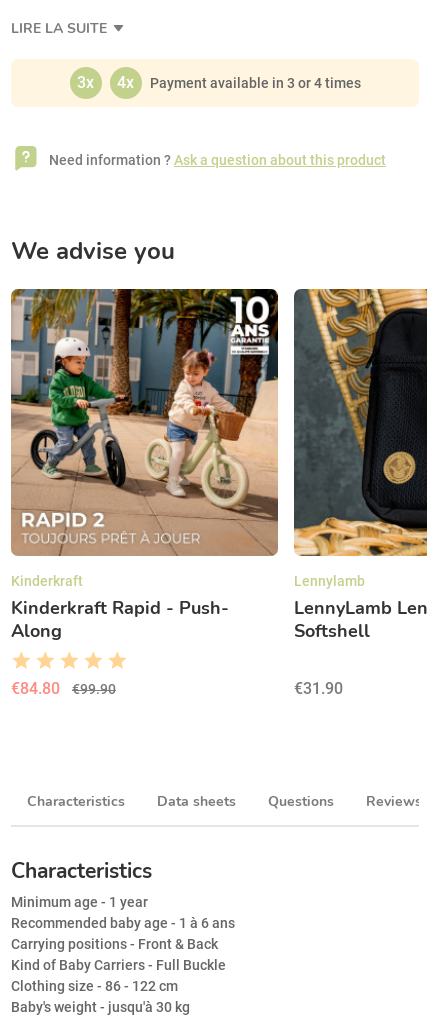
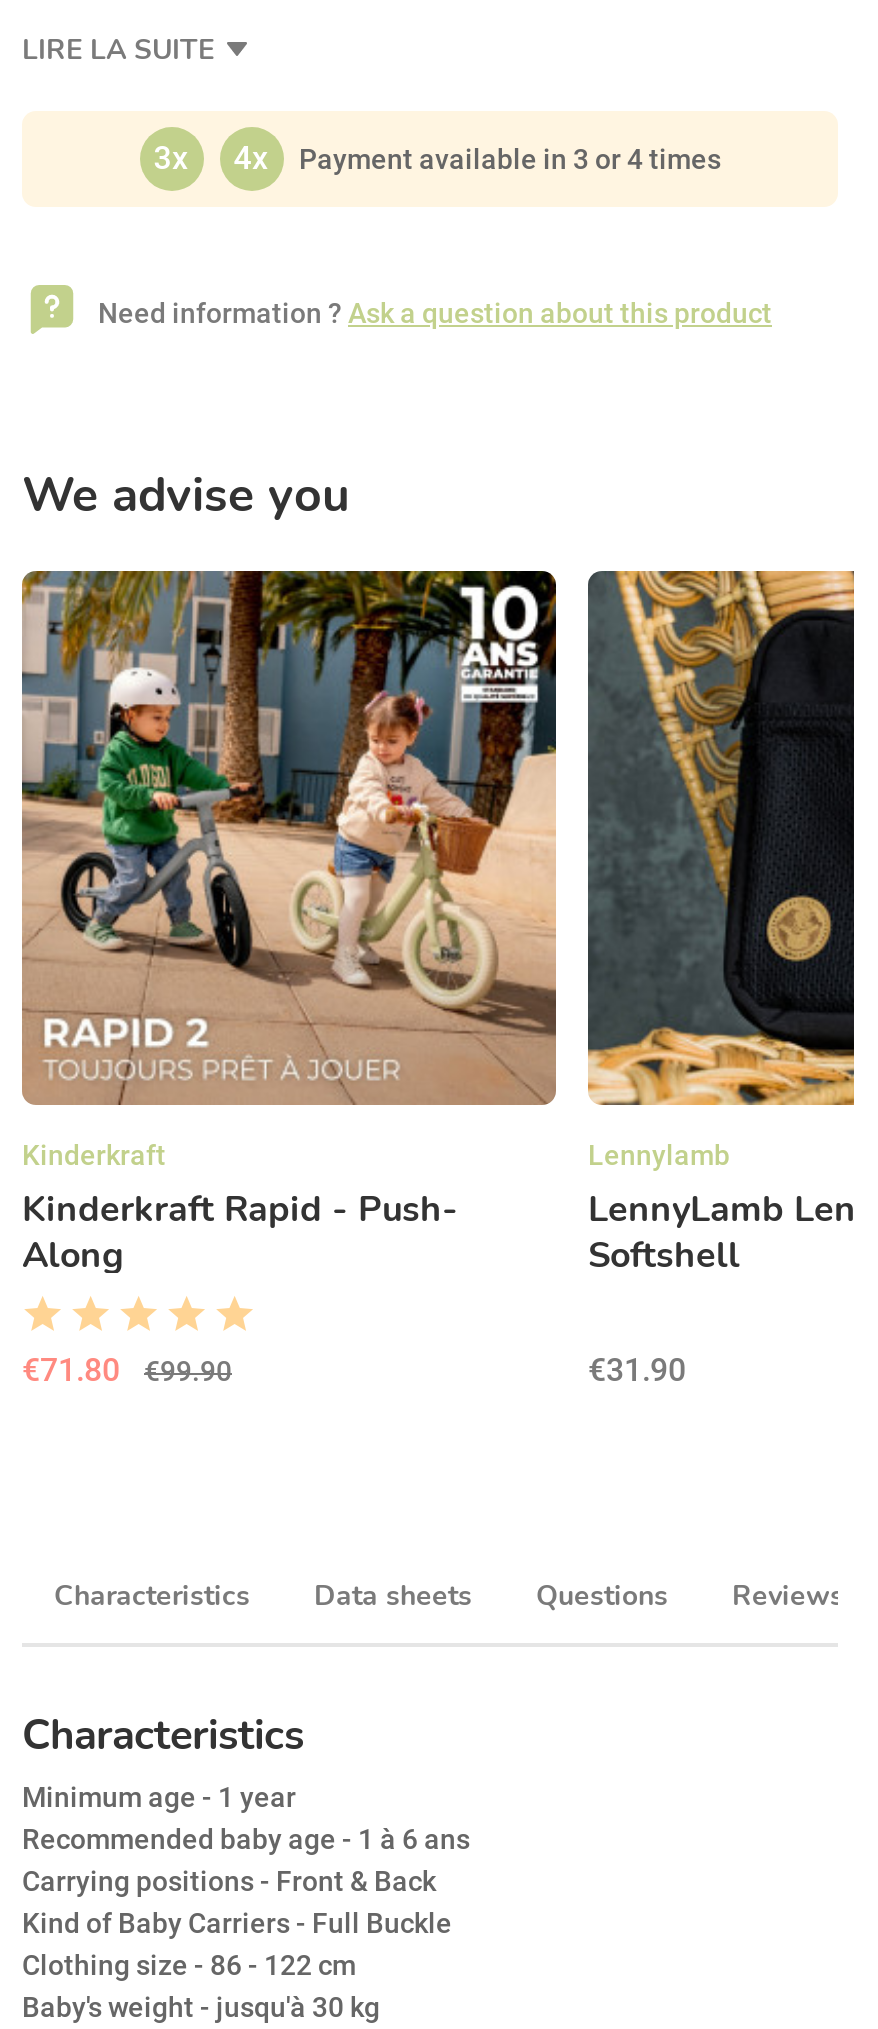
- €84.80 €99.90
+ €71.80 €99.90
